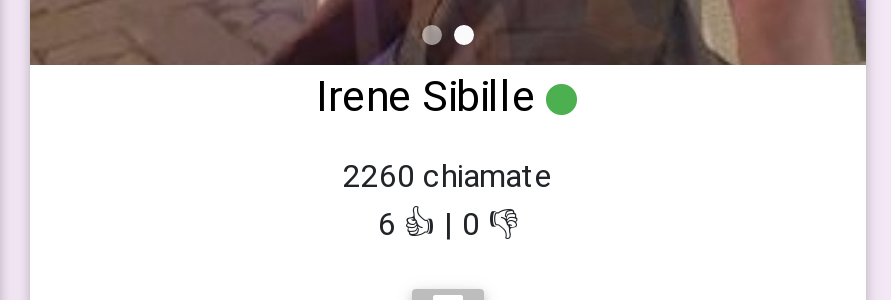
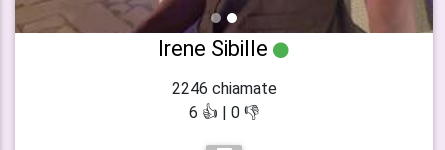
- 2260 chiamate
+ 2246 chiamate
